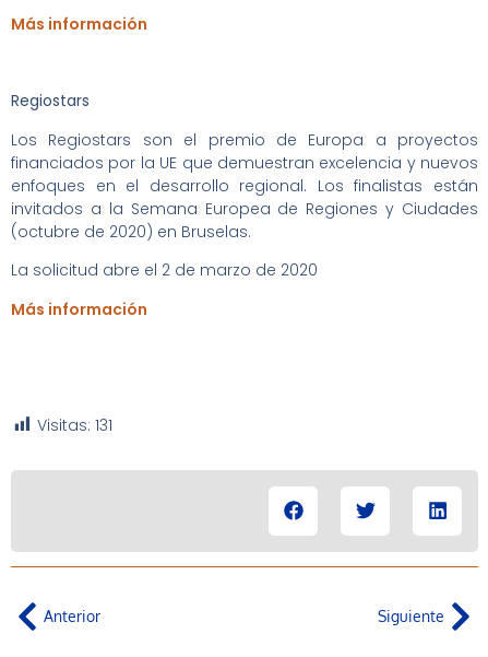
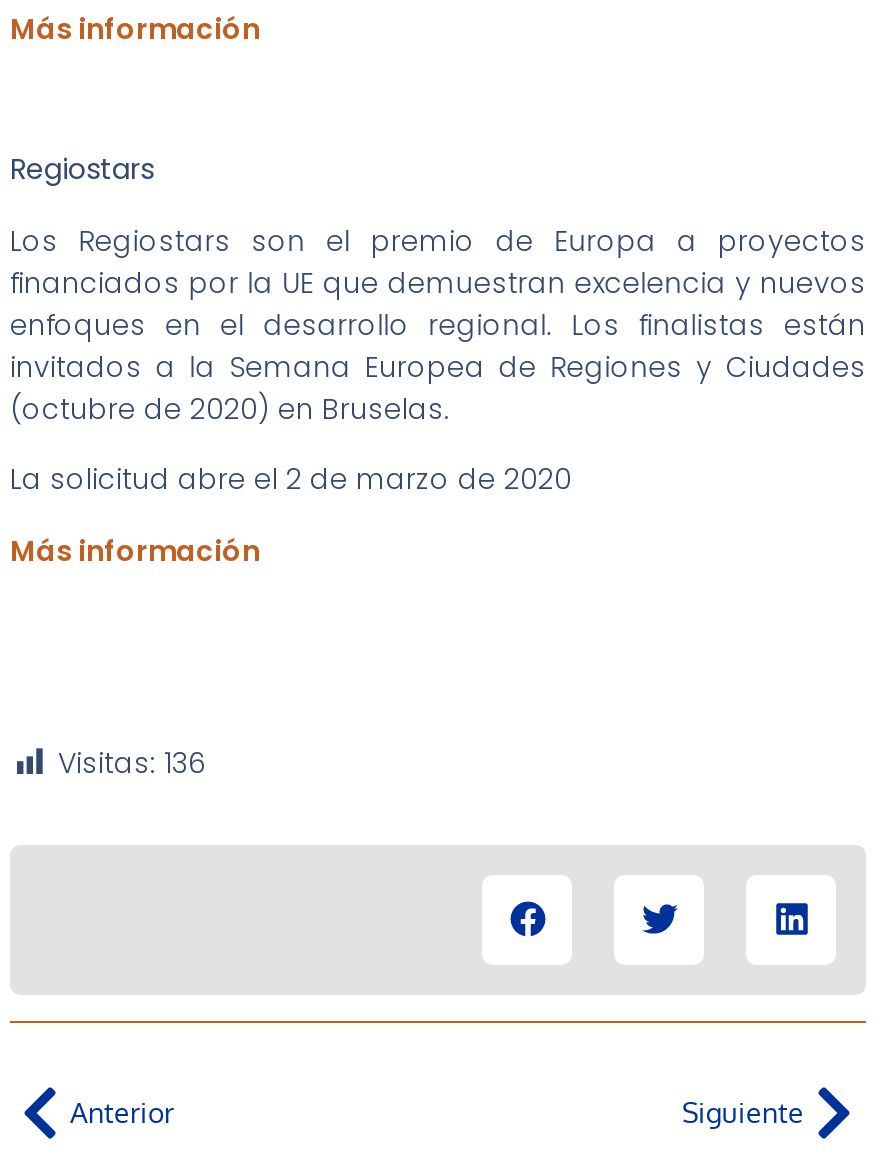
- Visitas: 131
+ Visitas: 136
